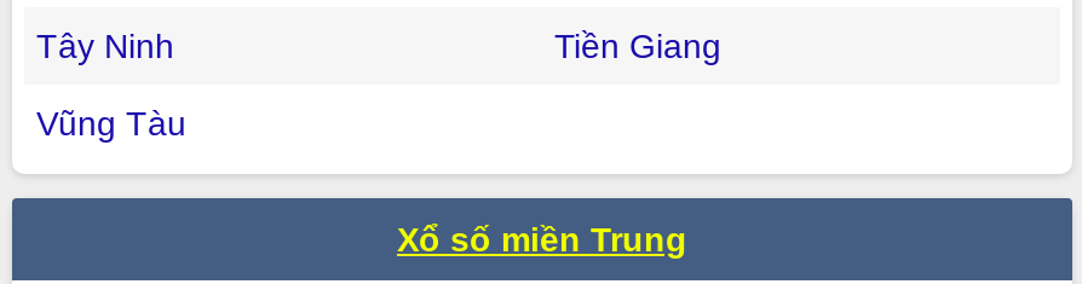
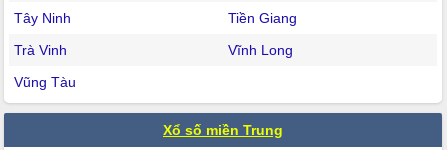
+ Trà Vinh
+ Vĩnh Long
